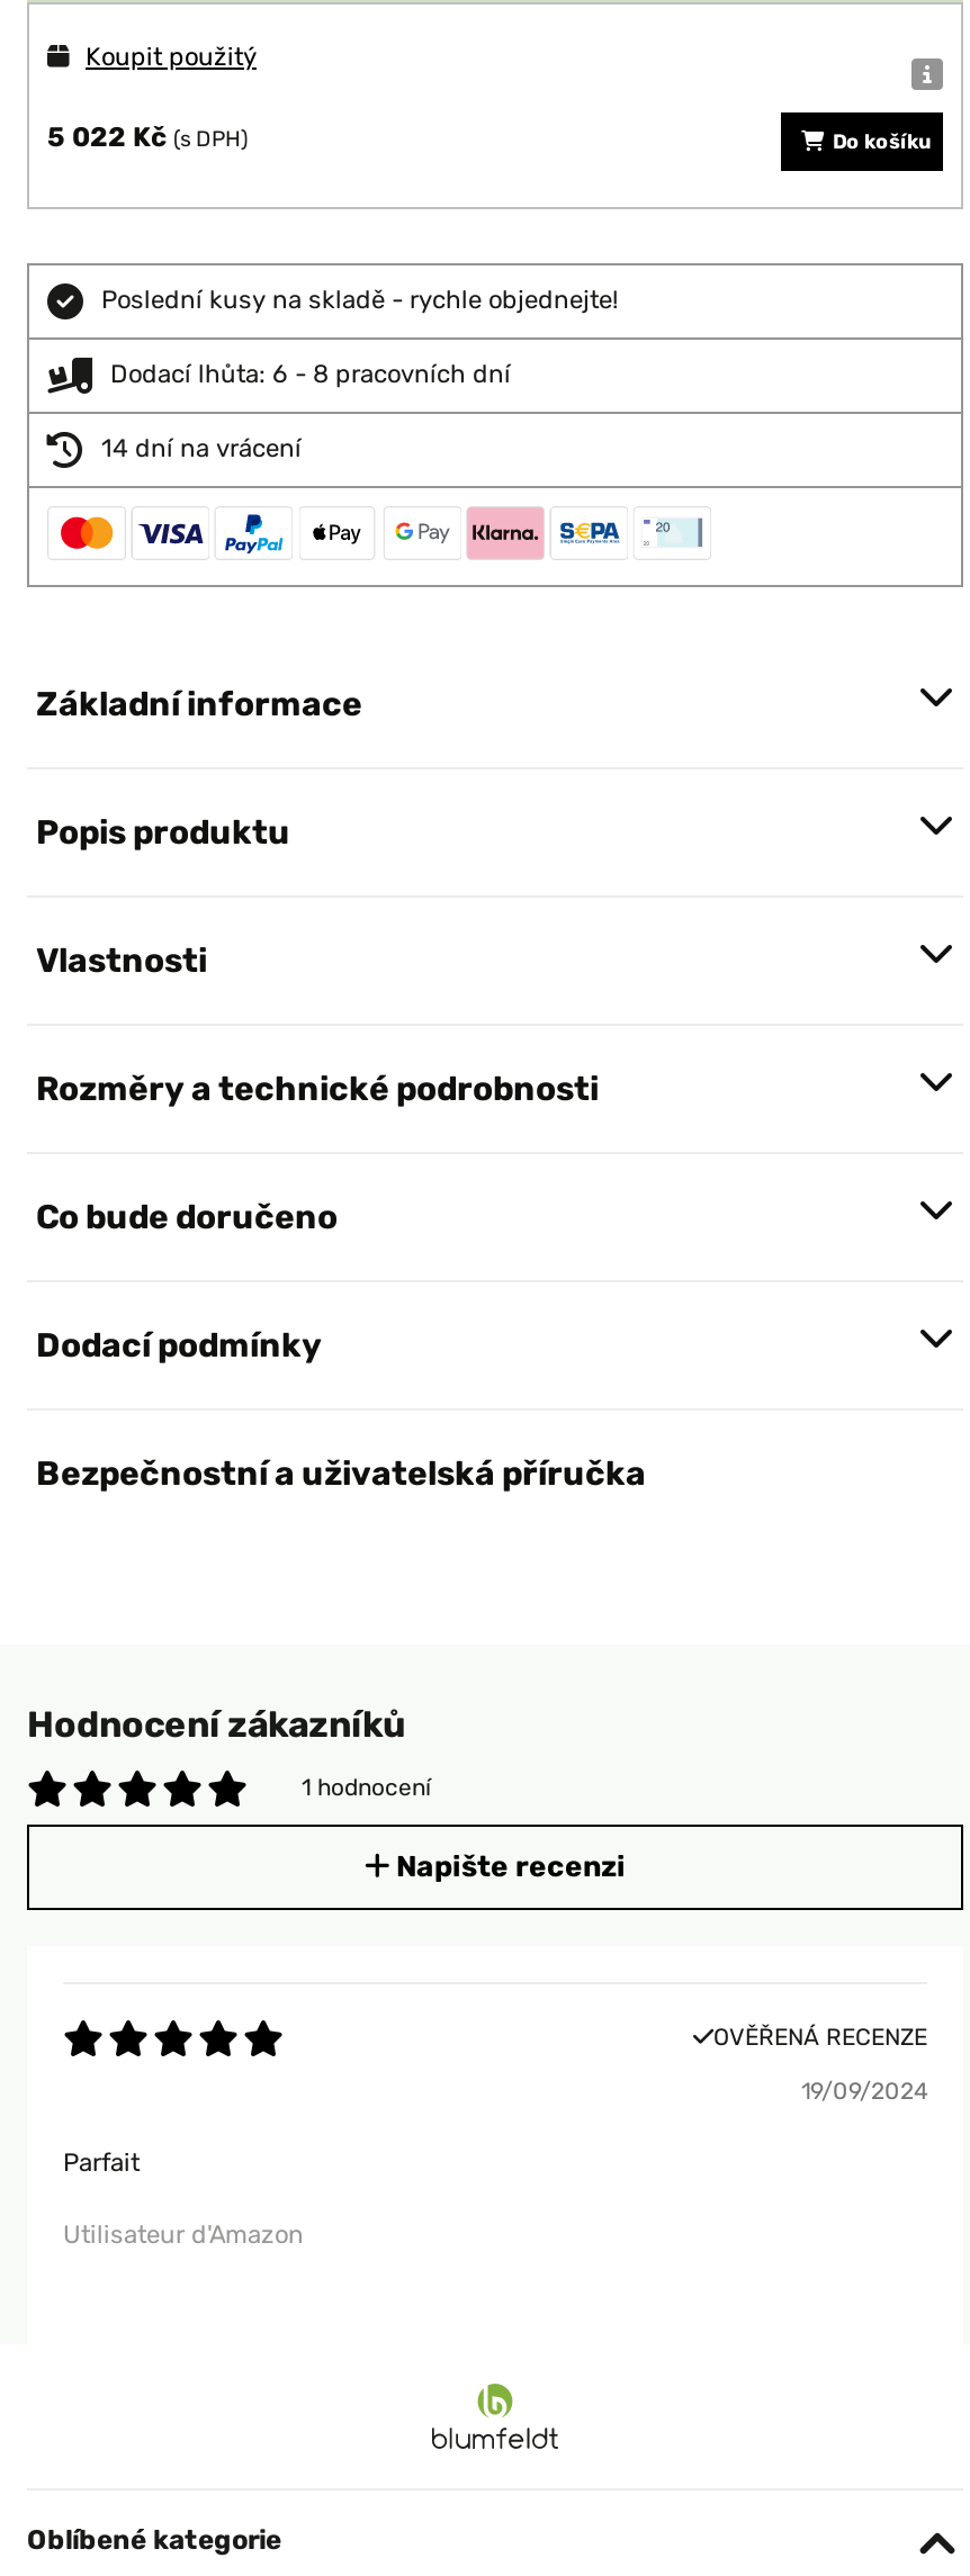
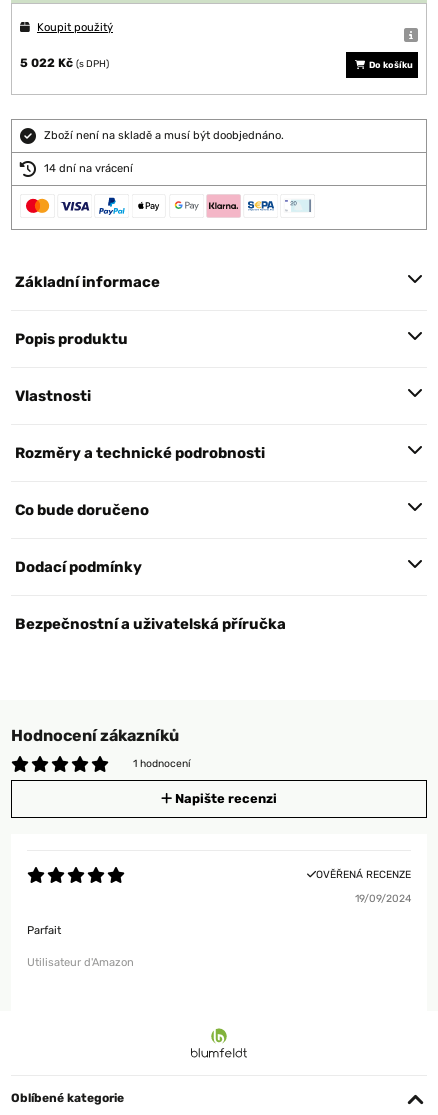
- Poslední kusy na skladě - rychle objednejte!
- Dodací lhůta: 6 - 8 pracovních dní
+ Zboží není na skladě a musí být doobjednáno.
